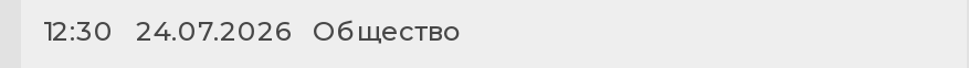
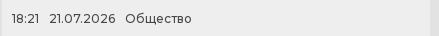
- 12:30
- 24.07.2026
+ 18:21
+ 21.07.2026
